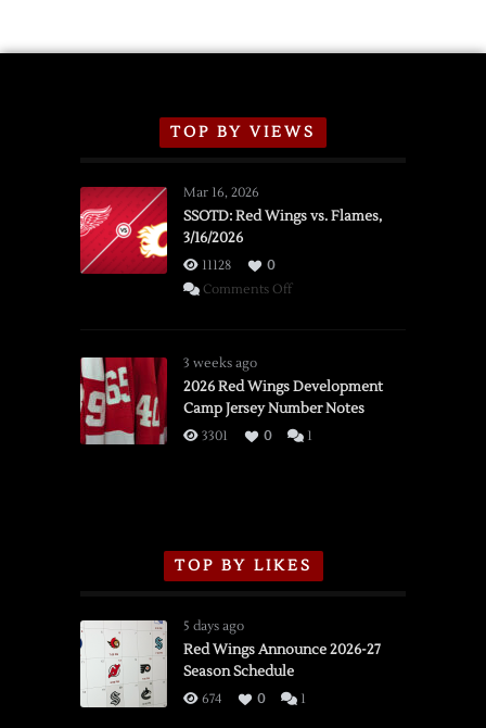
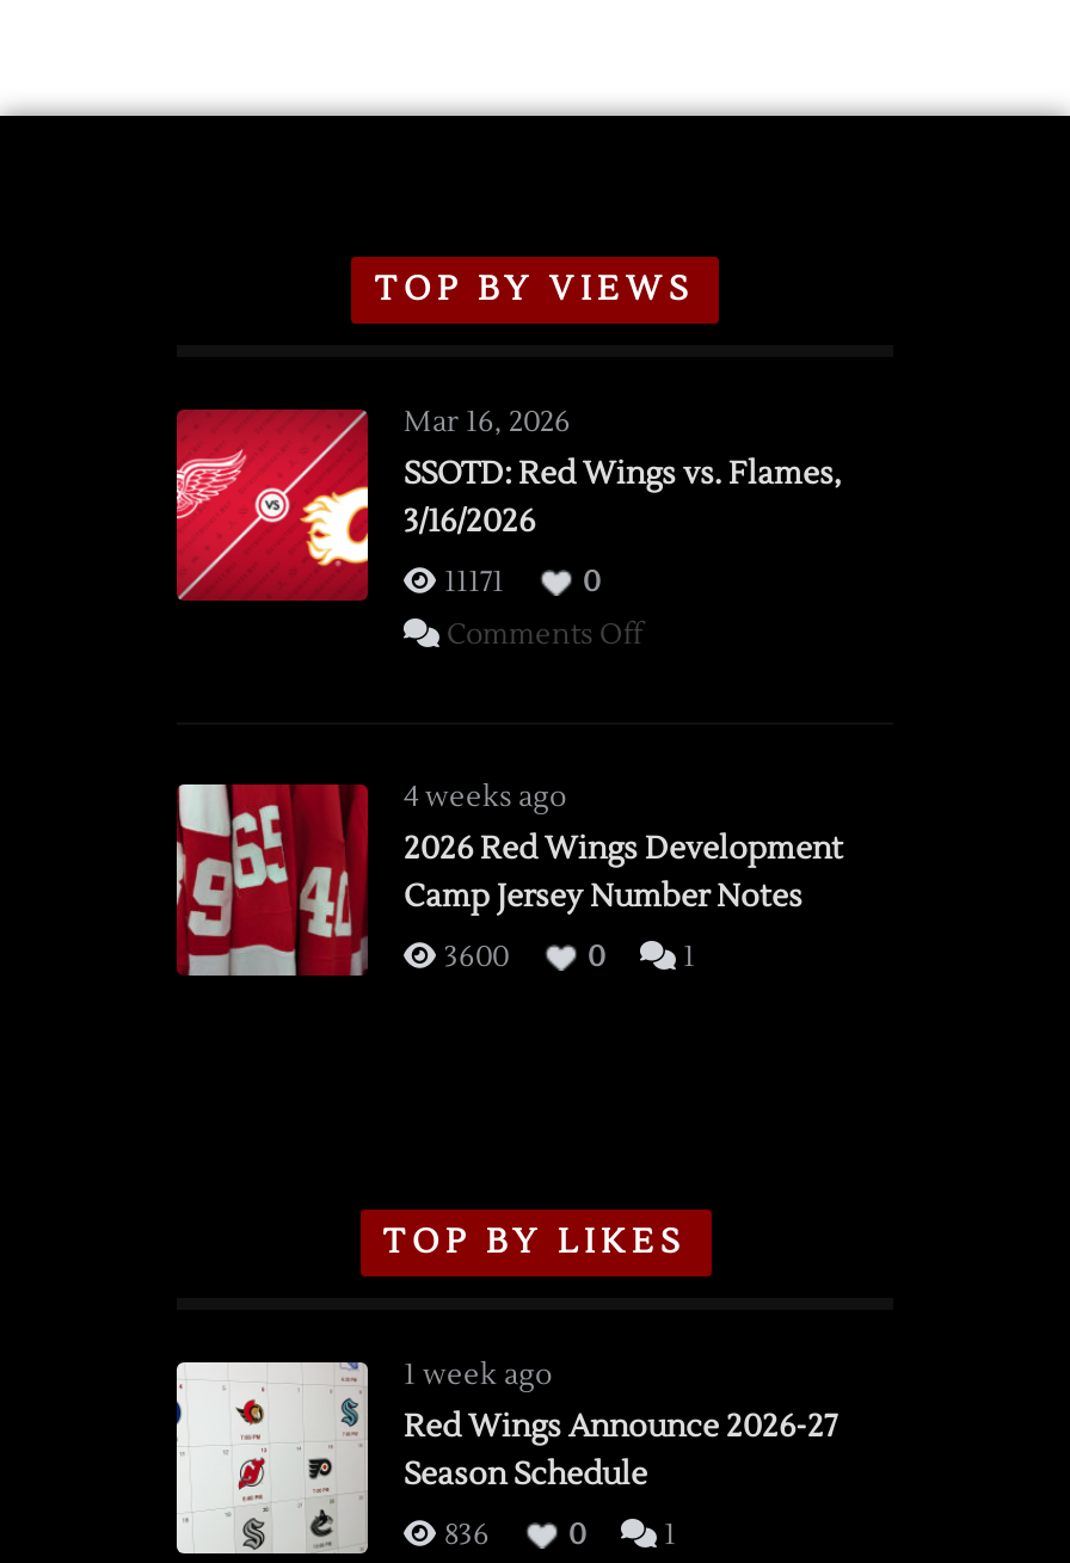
- 11128
+ 11171

- 3 weeks ago
+ 4 weeks ago

- 3301
+ 3600

- 5 days ago
+ 1 week ago

- 674
+ 836
